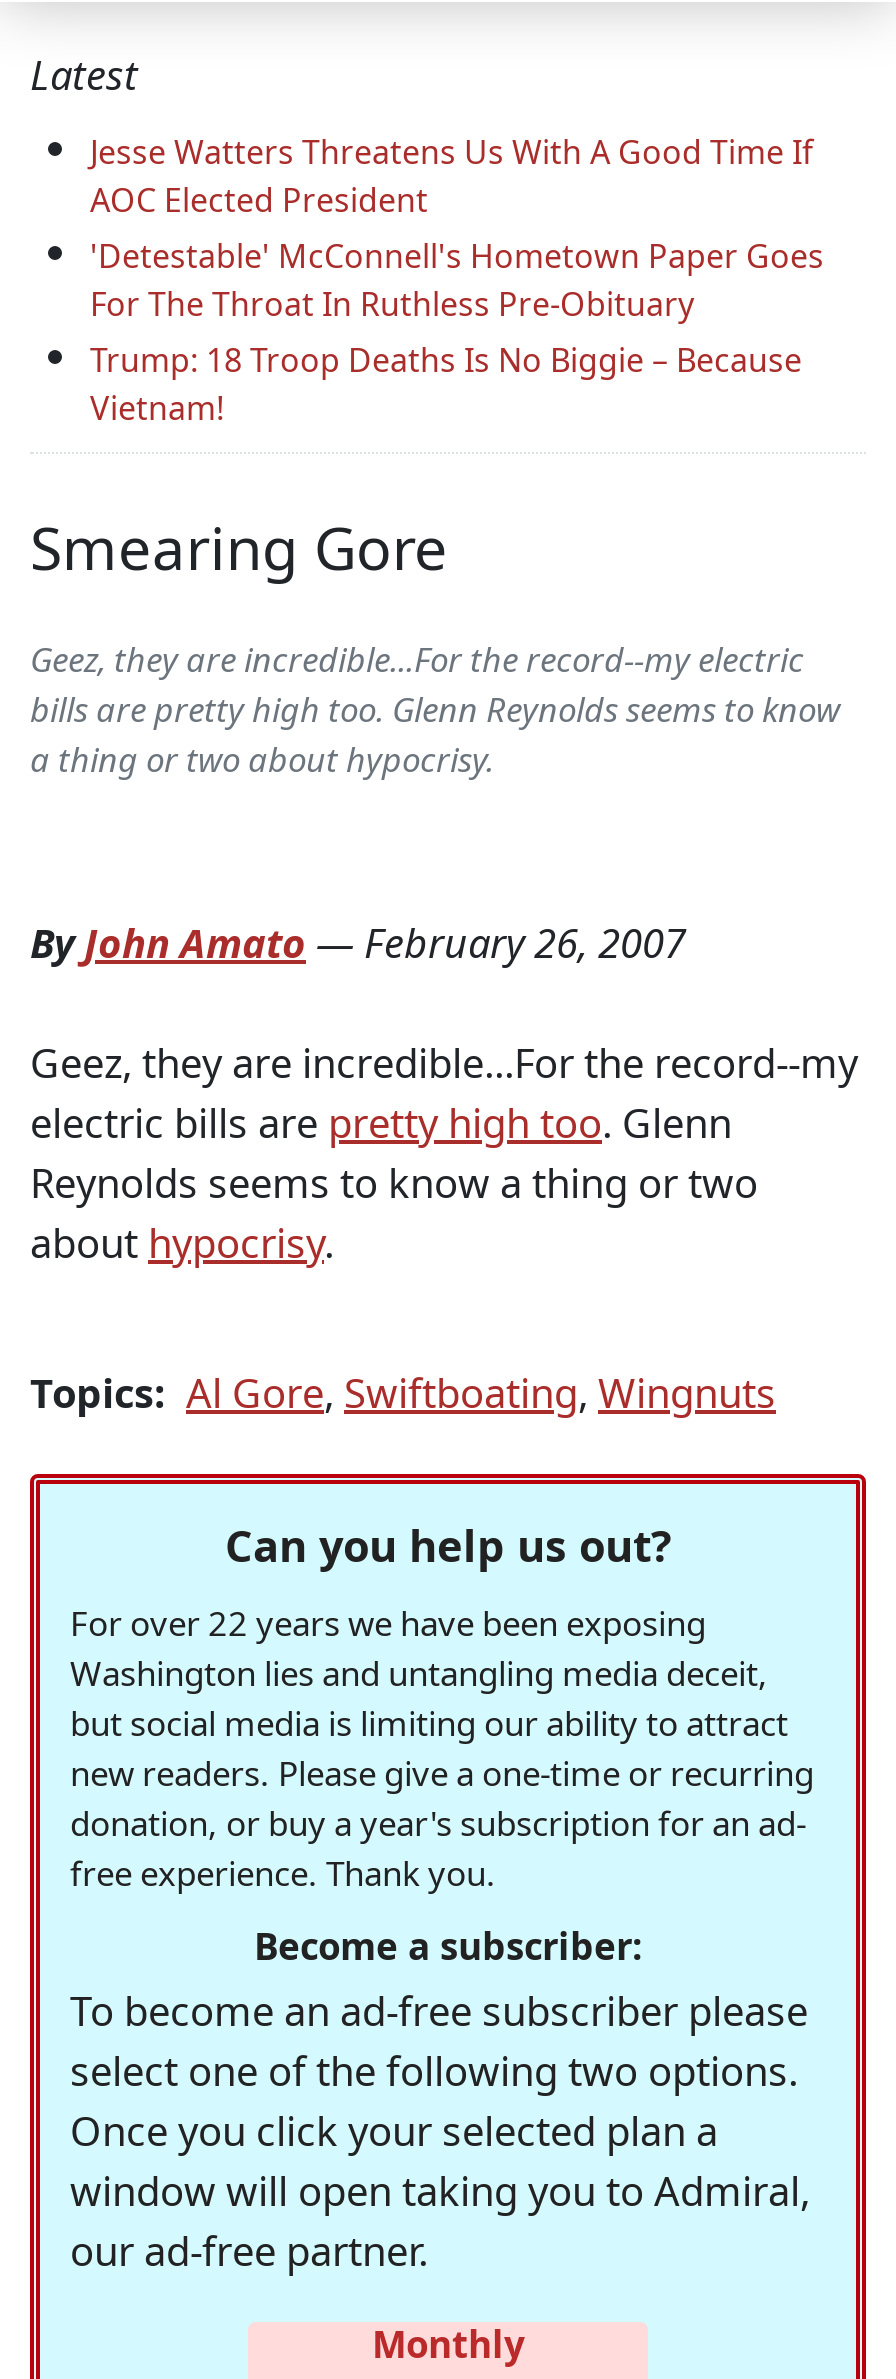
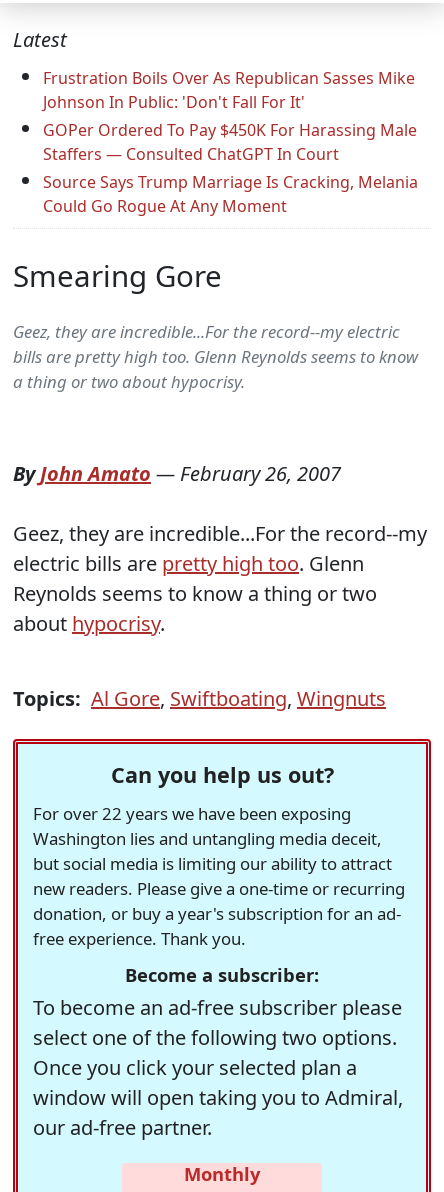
- Jesse Watters Threatens Us With A Good Time If
- AOC Elected President
- 'Detestable' McConnell's Hometown Paper Goes
- For The Throat In Ruthless Pre-Obituary
- Trump: 18 Troop Deaths Is No Biggie – Because
- Vietnam!
+ Frustration Boils Over As Republican Sasses Mike
+ Johnson In Public: 'Don't Fall For It'
+ GOPer Ordered To Pay $450K For Harassing Male
+ Staffers — Consulted ChatGPT In Court
+ Source Says Trump Marriage Is Cracking, Melania
+ Could Go Rogue At Any Moment
